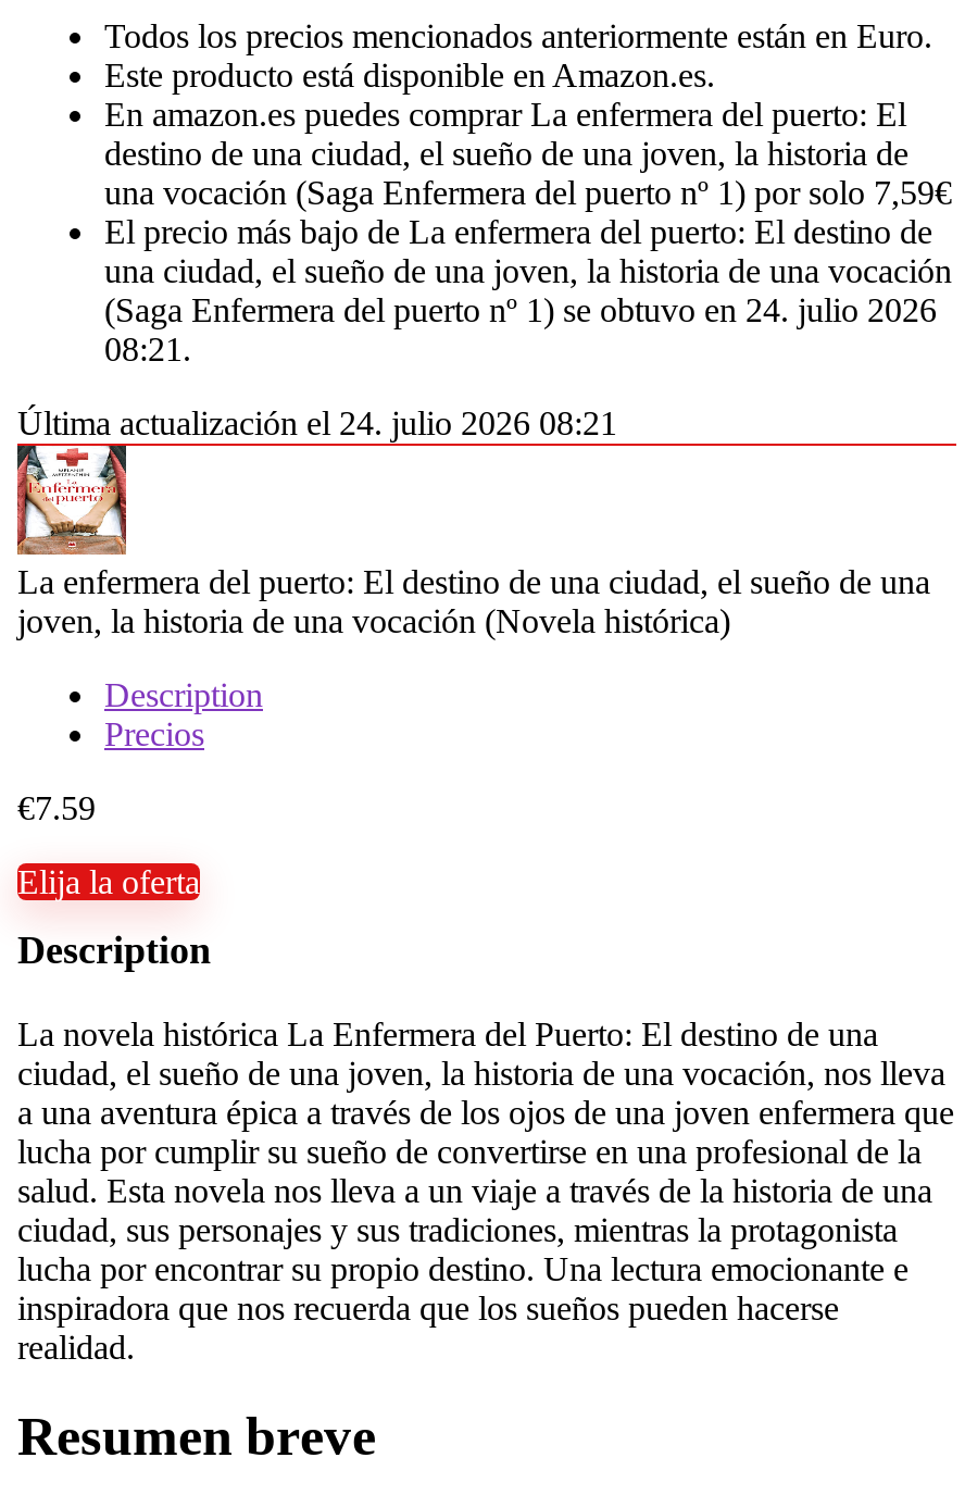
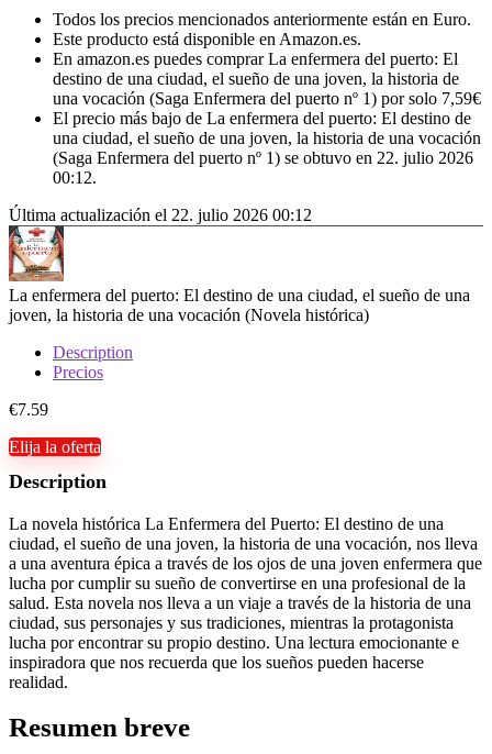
- (Saga Enfermera del puerto nº 1) se obtuvo en 24. julio 2026
+ (Saga Enfermera del puerto nº 1) se obtuvo en 22. julio 2026

- 08:21.
+ 00:12.

- Última actualización el 24. julio 2026 08:21
+ Última actualización el 22. julio 2026 00:12
